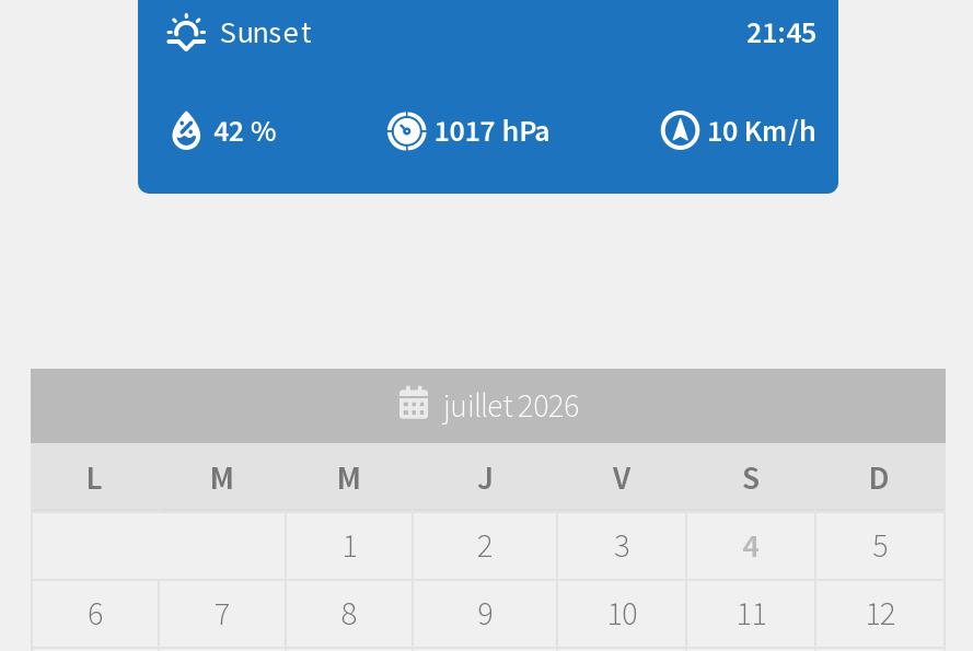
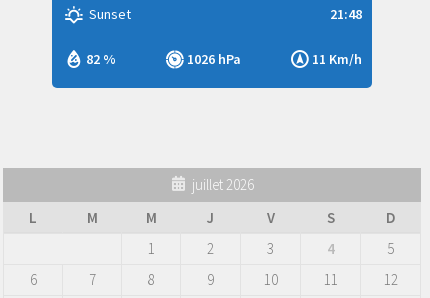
- 21:45
+ 21:48

- 42 %
+ 82 %

- 1017 hPa
+ 1026 hPa

- 10 Km/h
+ 11 Km/h
